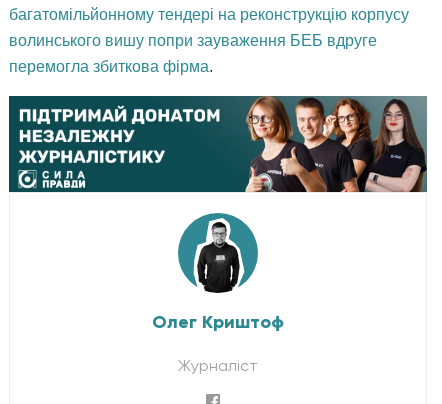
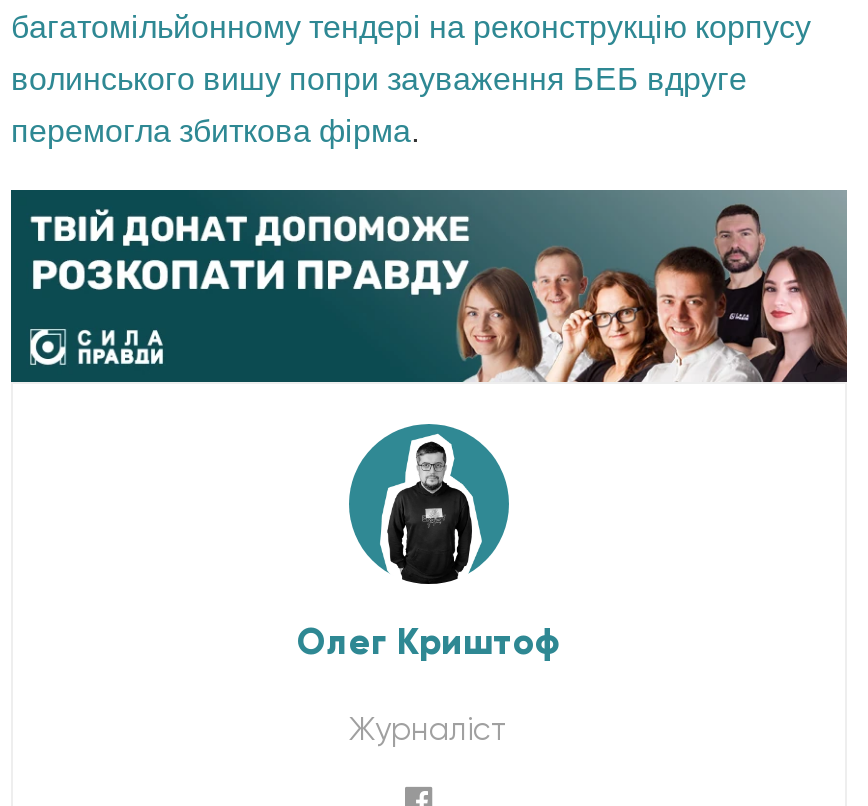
- [image]
+ [image]
